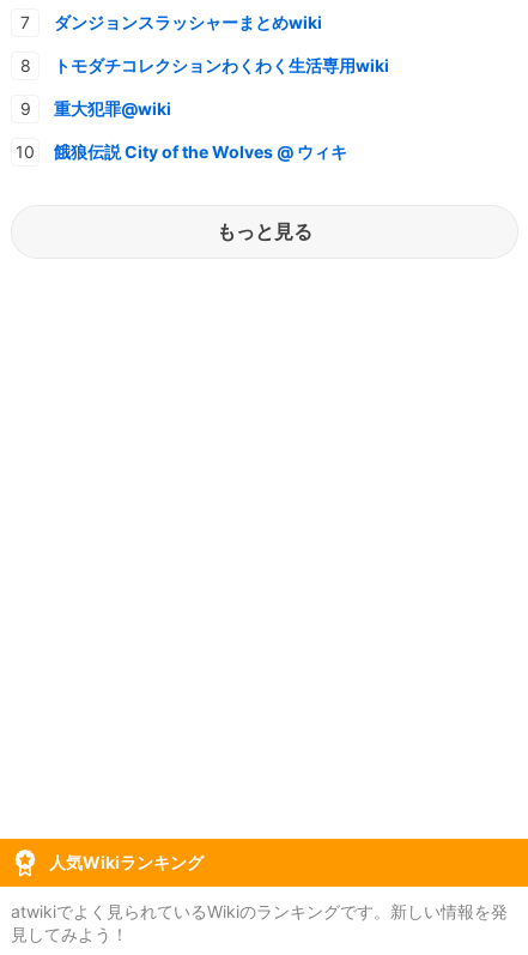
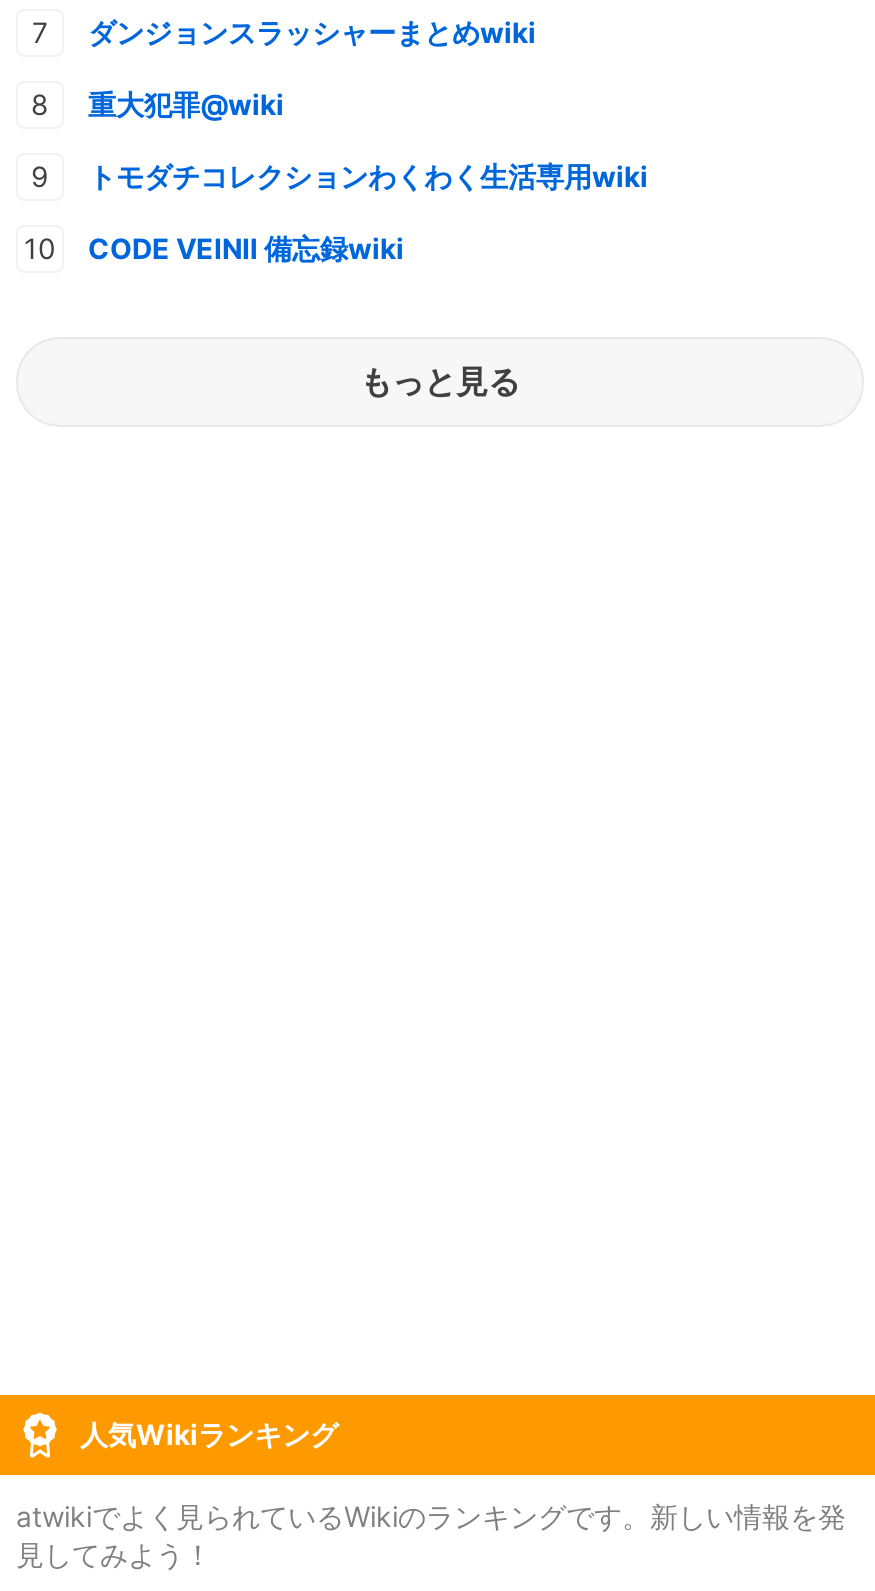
moved down: トモダチコレクションわくわく生活専用wiki

moved up: 重大犯罪@wiki

- 餓狼伝説 City of the Wolves @ ウィキ
+ CODE VEINⅡ 備忘録wiki
